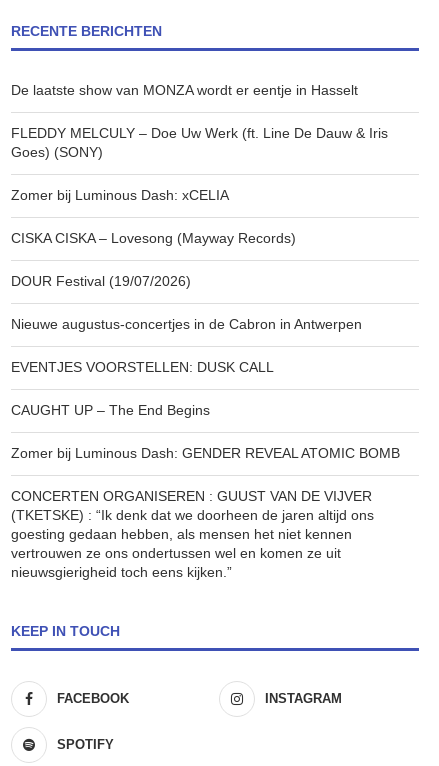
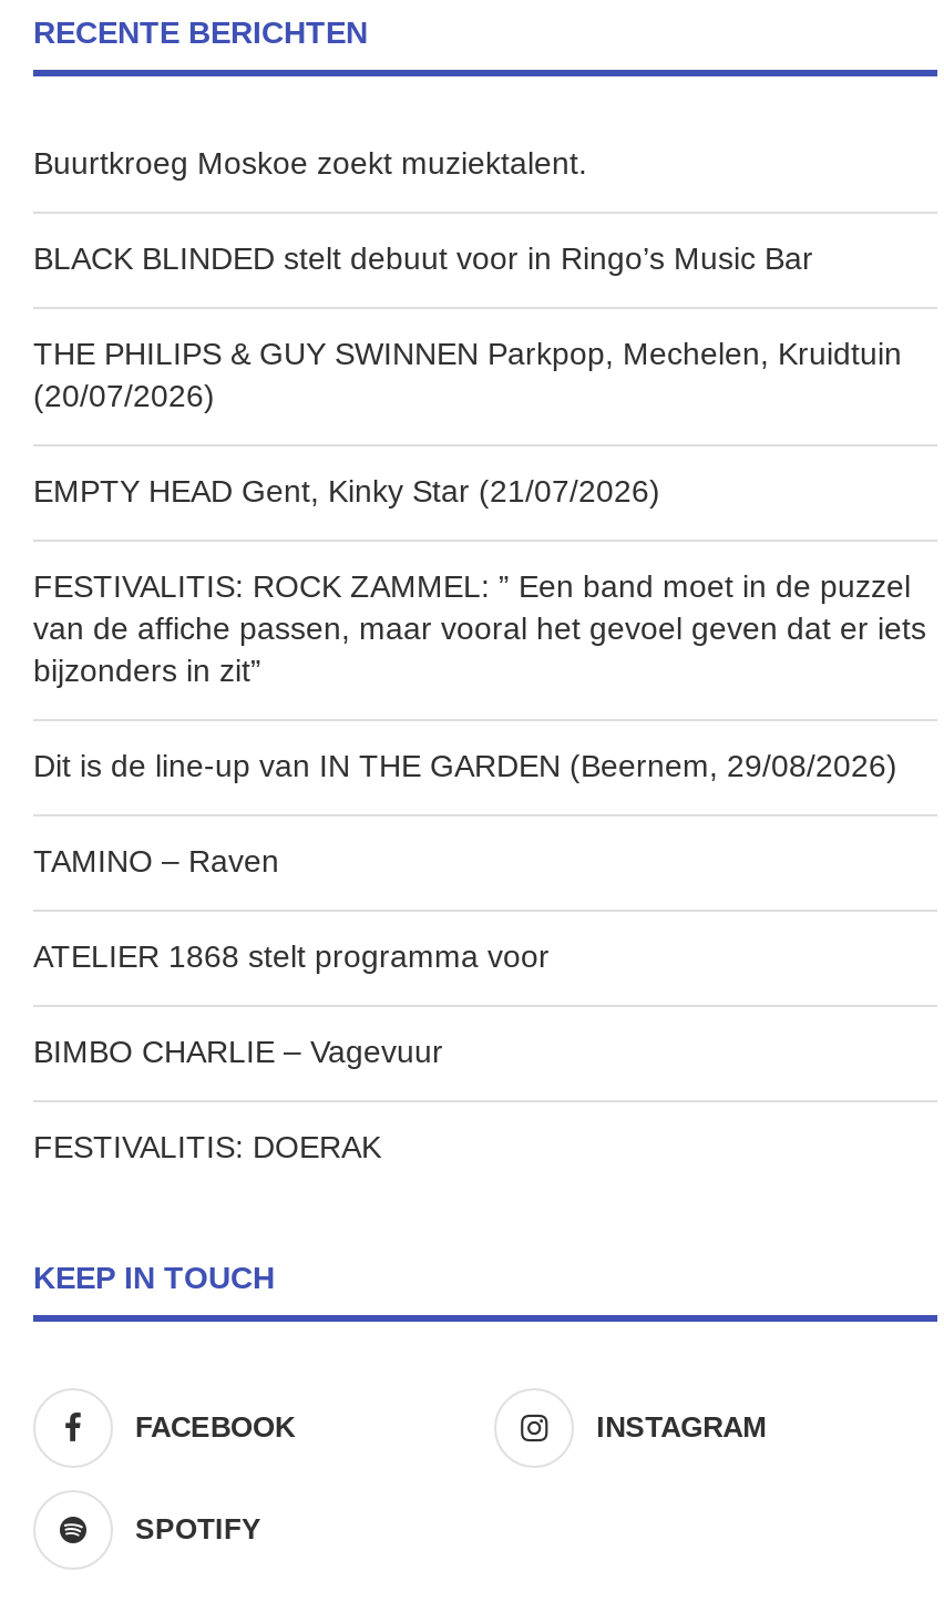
- De laatste show van MONZA wordt er eentje in Hasselt
+ Buurtkroeg Moskoe zoekt muziektalent.

- FLEDDY MELCULY – Doe Uw Werk (ft. Line De Dauw & Iris
- Goes) (SONY)
+ BLACK BLINDED stelt debuut voor in Ringo’s Music Bar

- Zomer bij Luminous Dash: xCELIA
+ THE PHILIPS & GUY SWINNEN Parkpop, Mechelen, Kruidtuin
+ (20/07/2026)

- CISKA CISKA – Lovesong (Mayway Records)
+ EMPTY HEAD Gent, Kinky Star (21/07/2026)

- DOUR Festival (19/07/2026)
+ FESTIVALITIS: ROCK ZAMMEL: ” Een band moet in de puzzel
+ van de affiche passen, maar vooral het gevoel geven dat er iets
+ bijzonders in zit”

- Nieuwe augustus-concertjes in de Cabron in Antwerpen
+ Dit is de line-up van IN THE GARDEN (Beernem, 29/08/2026)

- EVENTJES VOORSTELLEN: DUSK CALL
+ TAMINO – Raven

- CAUGHT UP – The End Begins
+ ATELIER 1868 stelt programma voor

- Zomer bij Luminous Dash: GENDER REVEAL ATOMIC BOMB
+ BIMBO CHARLIE – Vagevuur

- CONCERTEN ORGANISEREN : GUUST VAN DE VIJVER
- (TKETSKE) : “Ik denk dat we doorheen de jaren altijd ons
- goesting gedaan hebben, als mensen het niet kennen
- vertrouwen ze ons ondertussen wel en komen ze uit
- nieuwsgierigheid toch eens kijken.”
+ FESTIVALITIS: DOERAK
